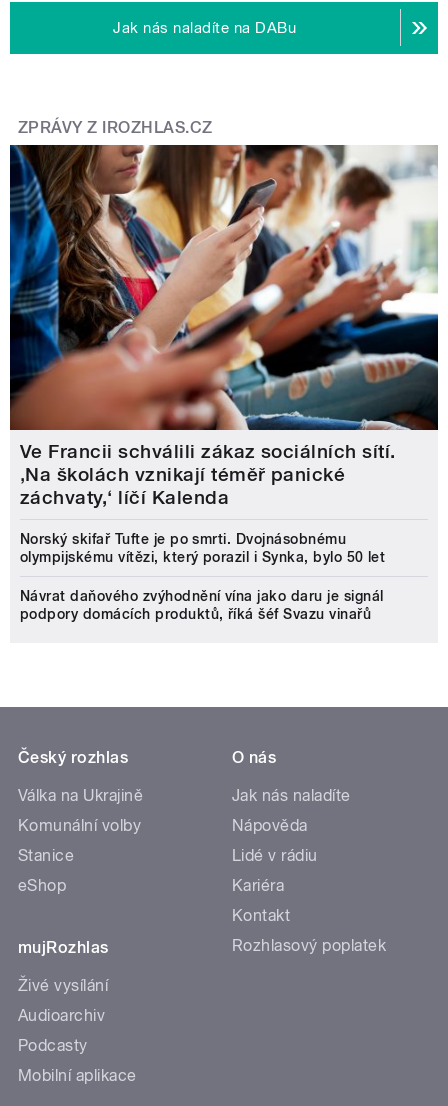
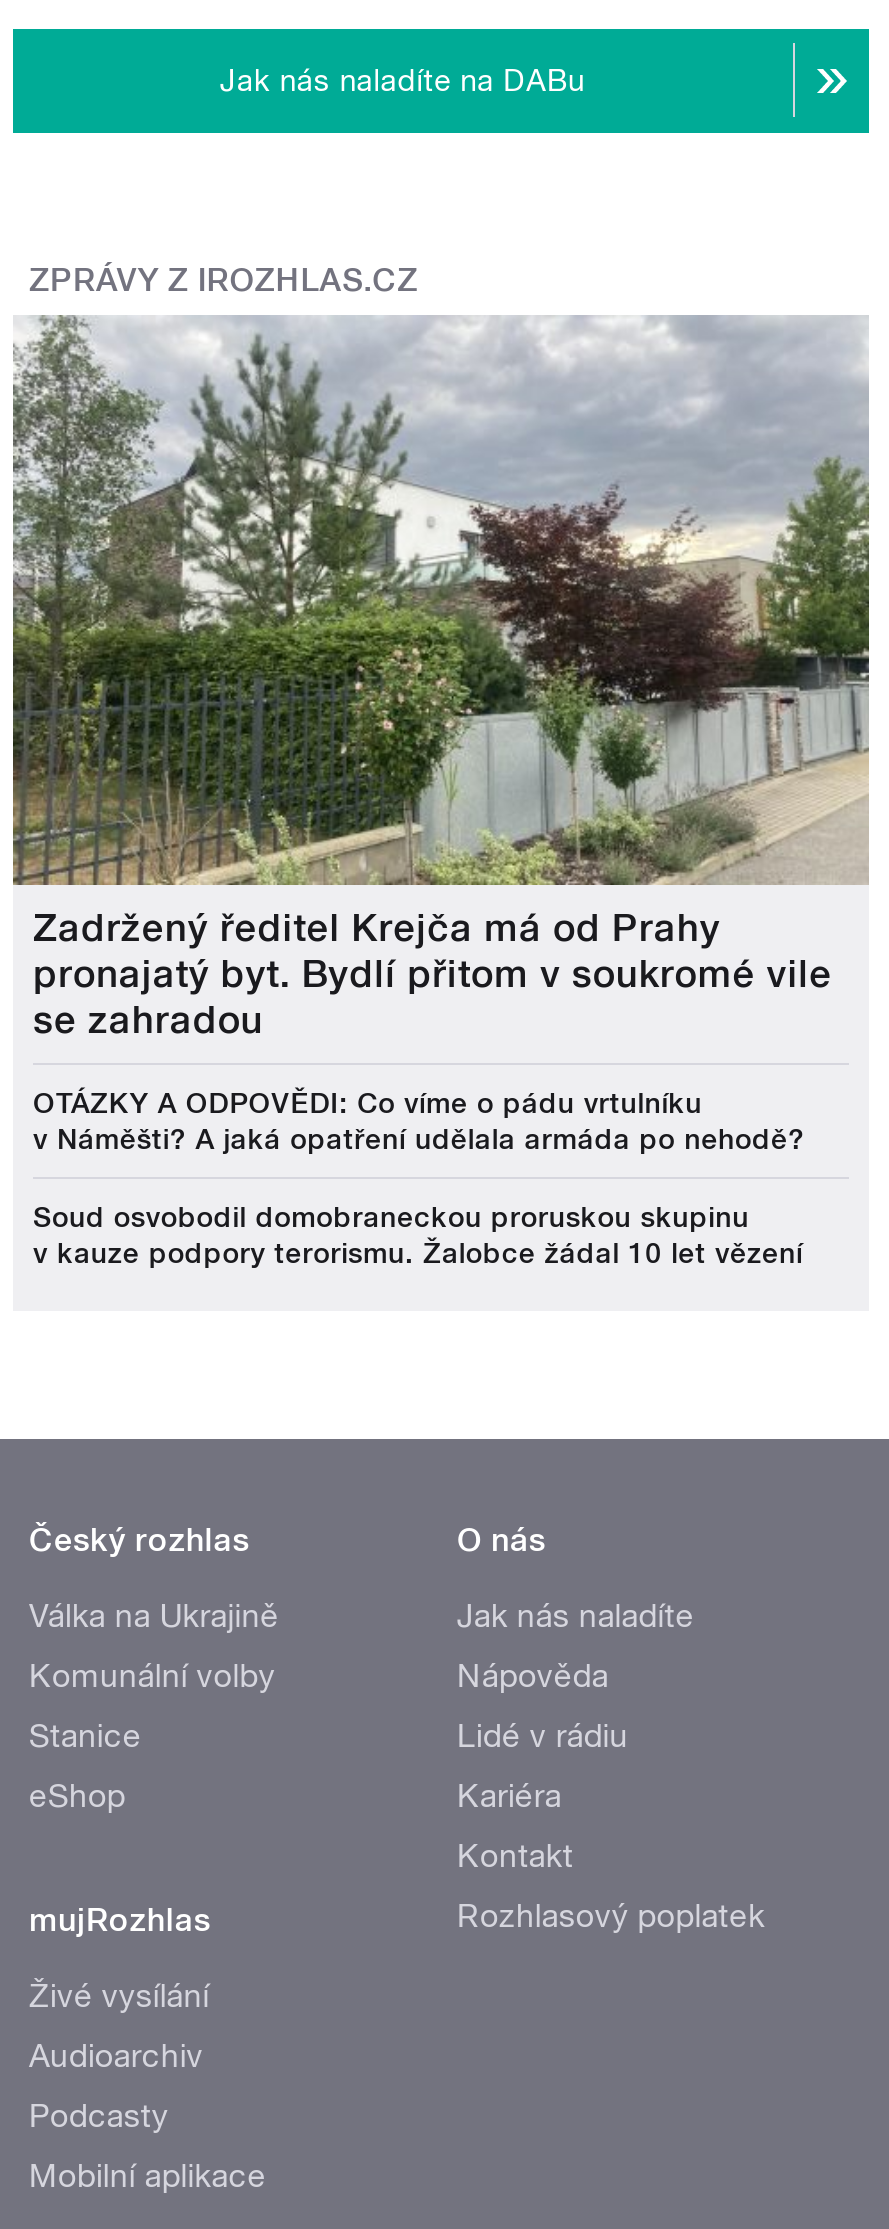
- [image]
- Ve Francii schválili zákaz sociálních sítí.
- ‚Na školách vznikají téměř panické
- záchvaty,‘ líčí Kalenda
+ [image]
+ Zadržený ředitel Krejča má od Prahy
+ pronajatý byt. Bydlí přitom v soukromé vile
+ se zahradou

- Norský skifař Tufte je po smrti. Dvojnásobnému
- olympijskému vítězi, který porazil i Synka, bylo 50 let
+ OTÁZKY A ODPOVĚDI: Co víme o pádu vrtulníku
+ v Náměšti? A jaká opatření udělala armáda po nehodě?

- Návrat daňového zvýhodnění vína jako daru je signál
- podpory domácích produktů, říká šéf Svazu vinařů
+ Soud osvobodil domobraneckou proruskou skupinu
+ v kauze podpory terorismu. Žalobce žádal 10 let vězení
